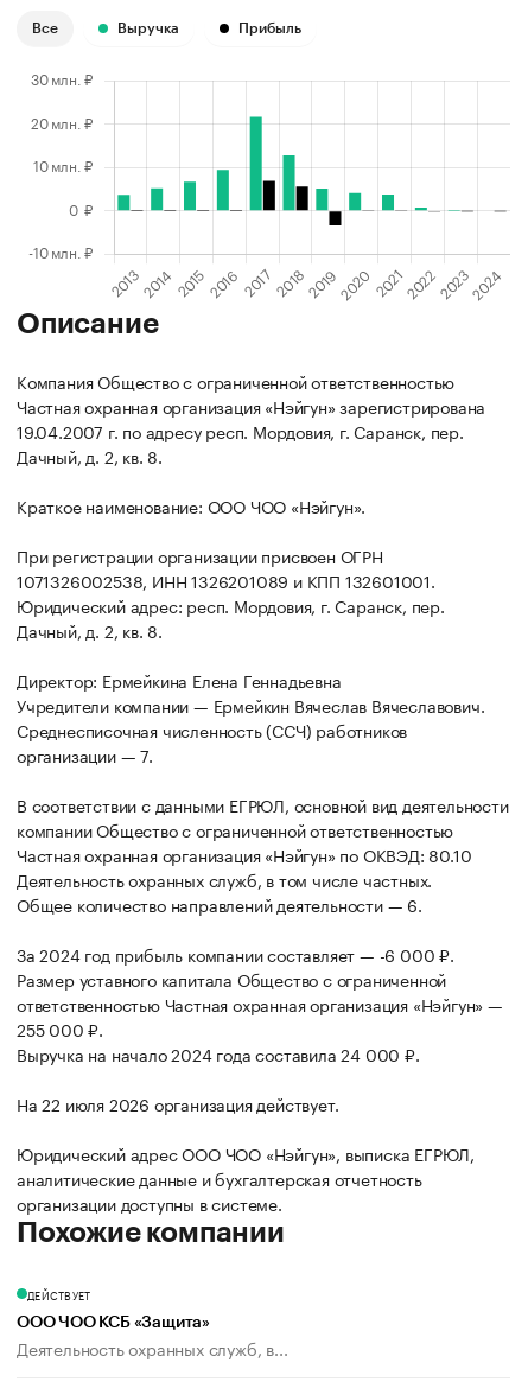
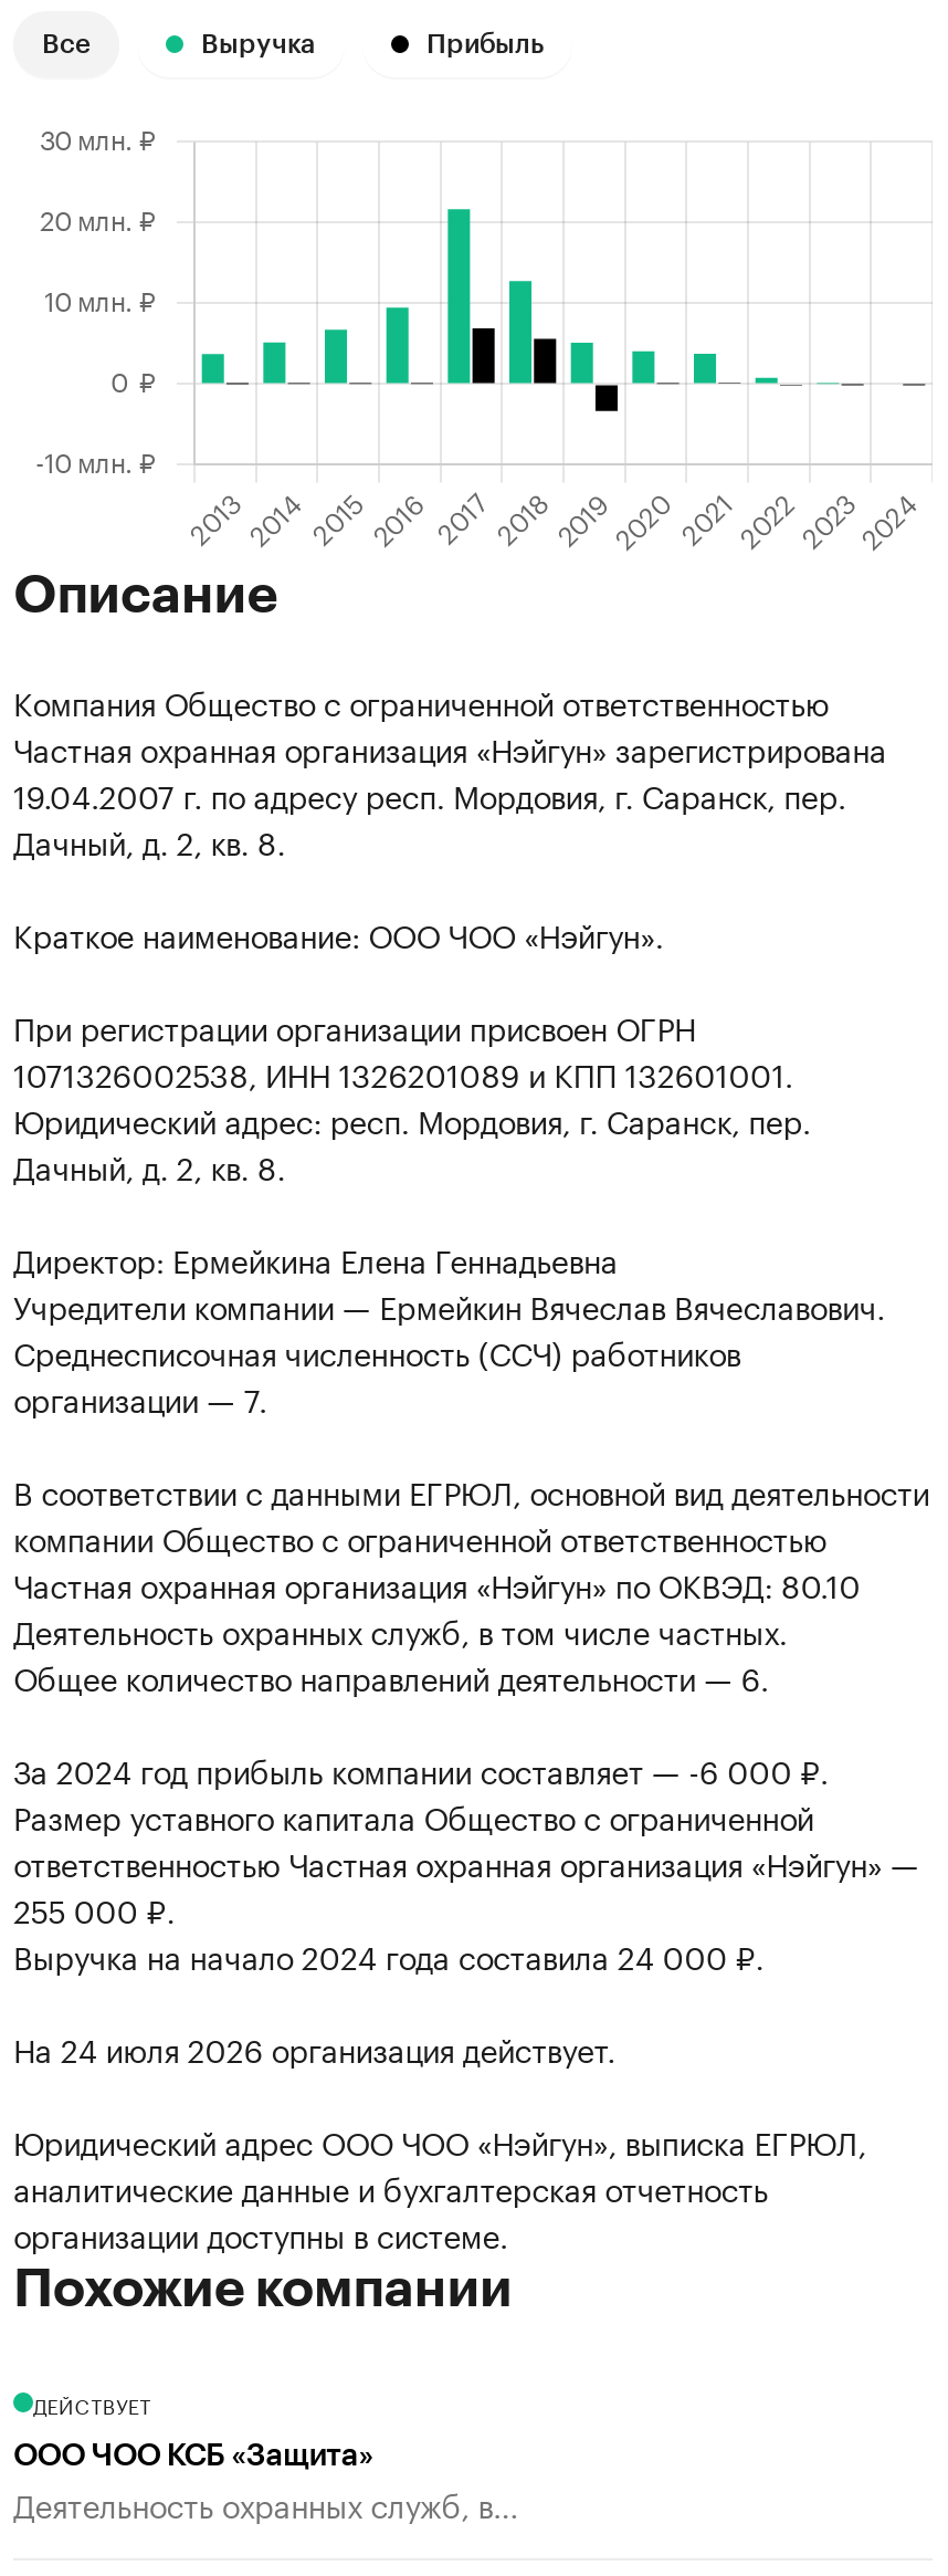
- На 22 июля 2026 организация действует.
+ На 24 июля 2026 организация действует.
